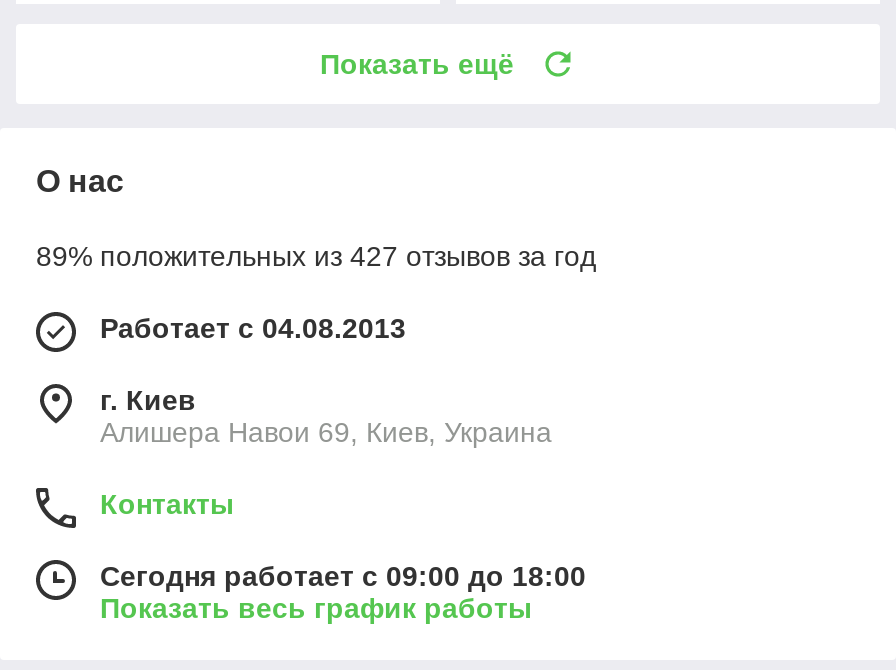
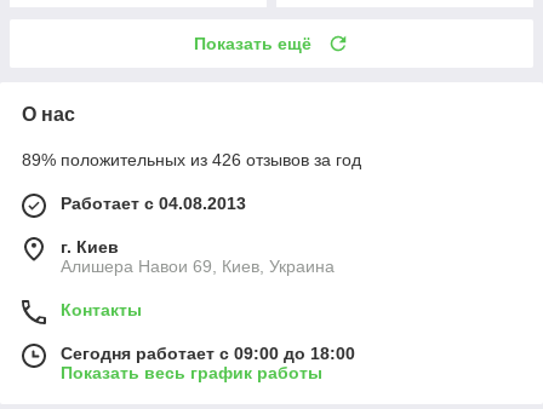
- 89% положительных из 427 отзывов за год
+ 89% положительных из 426 отзывов за год
